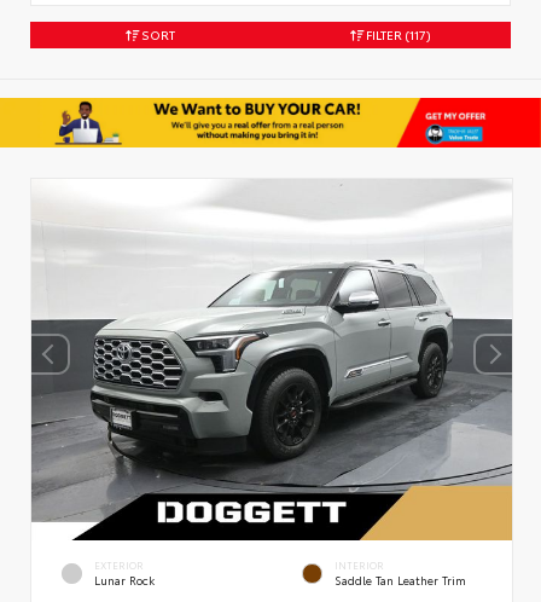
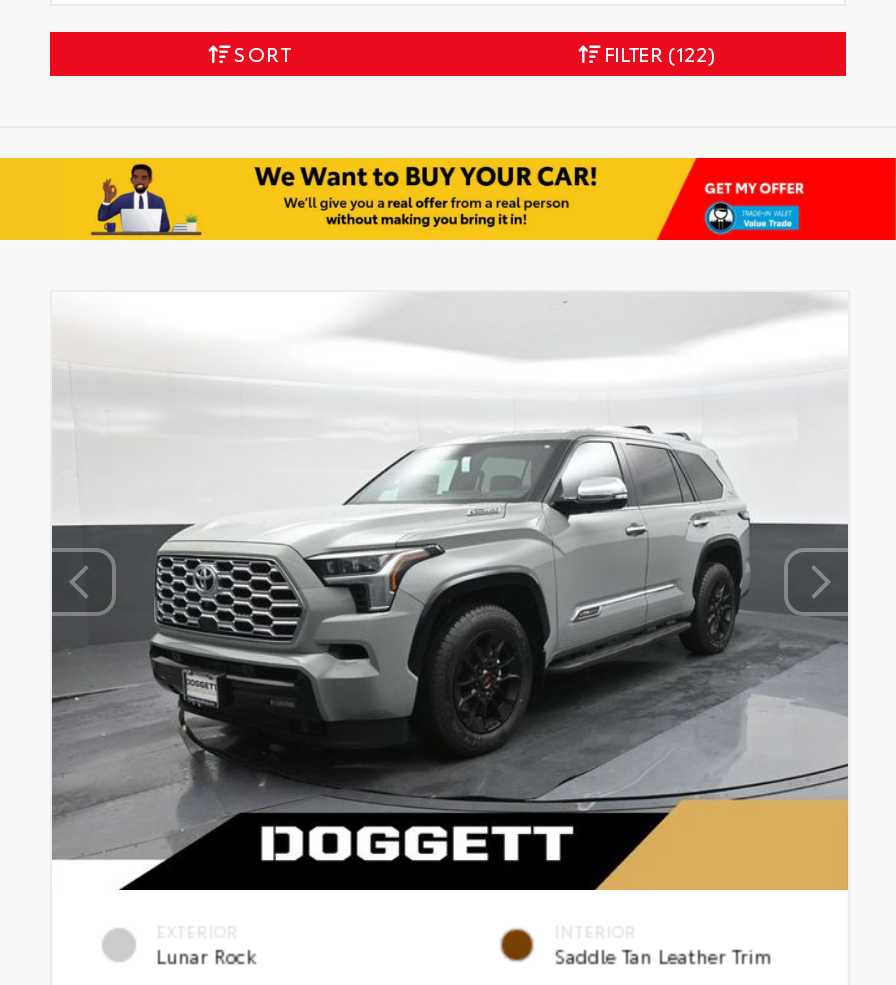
- FILTER (117)
+ FILTER (122)
